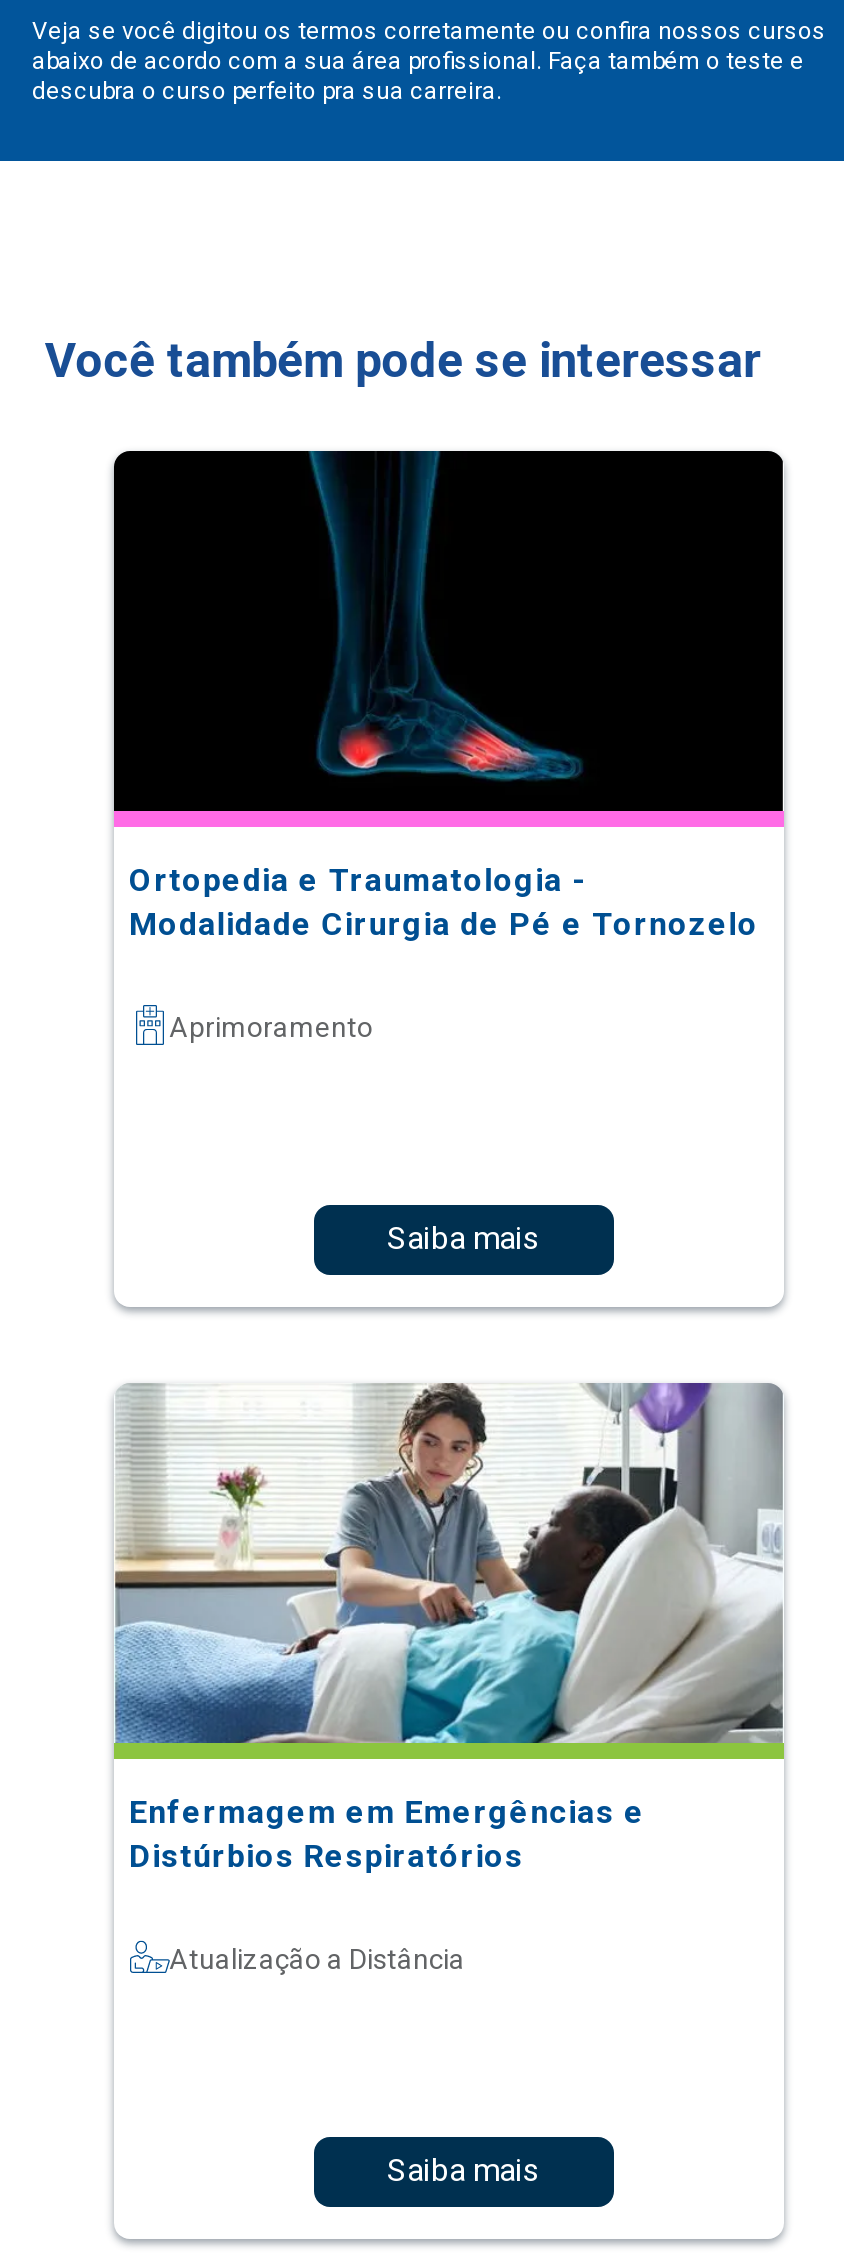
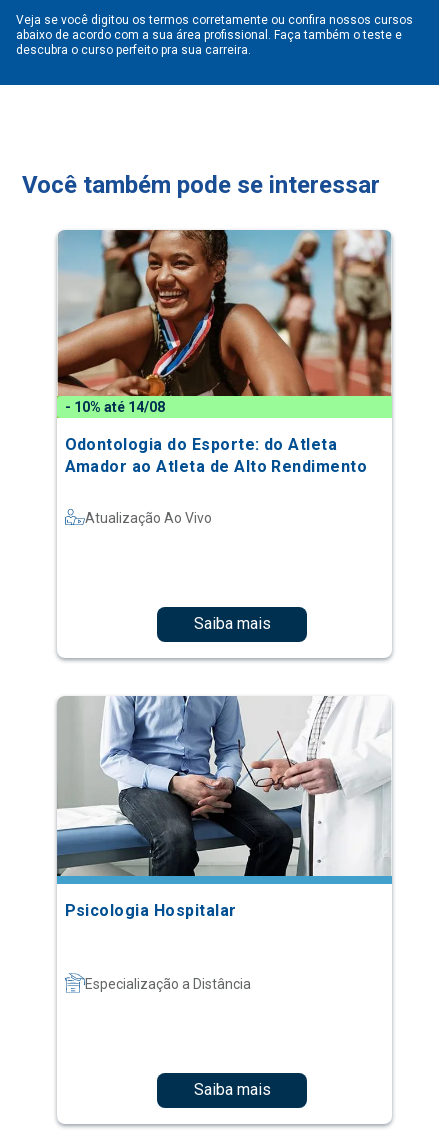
- [image]
- Ortopedia e Traumatologia -
- Modalidade Cirurgia de Pé e Tornozelo
- Aprimoramento
+ [image]
+ - 10% até 14/08
+ Odontologia do Esporte: do Atleta
+ Amador ao Atleta de Alto Rendimento
+ Atualização Ao Vivo

- [image]
- Enfermagem em Emergências e
- Distúrbios Respiratórios
+ [image]
+ Psicologia Hospitalar

- Atualização a Distância
+ Especialização a Distância
